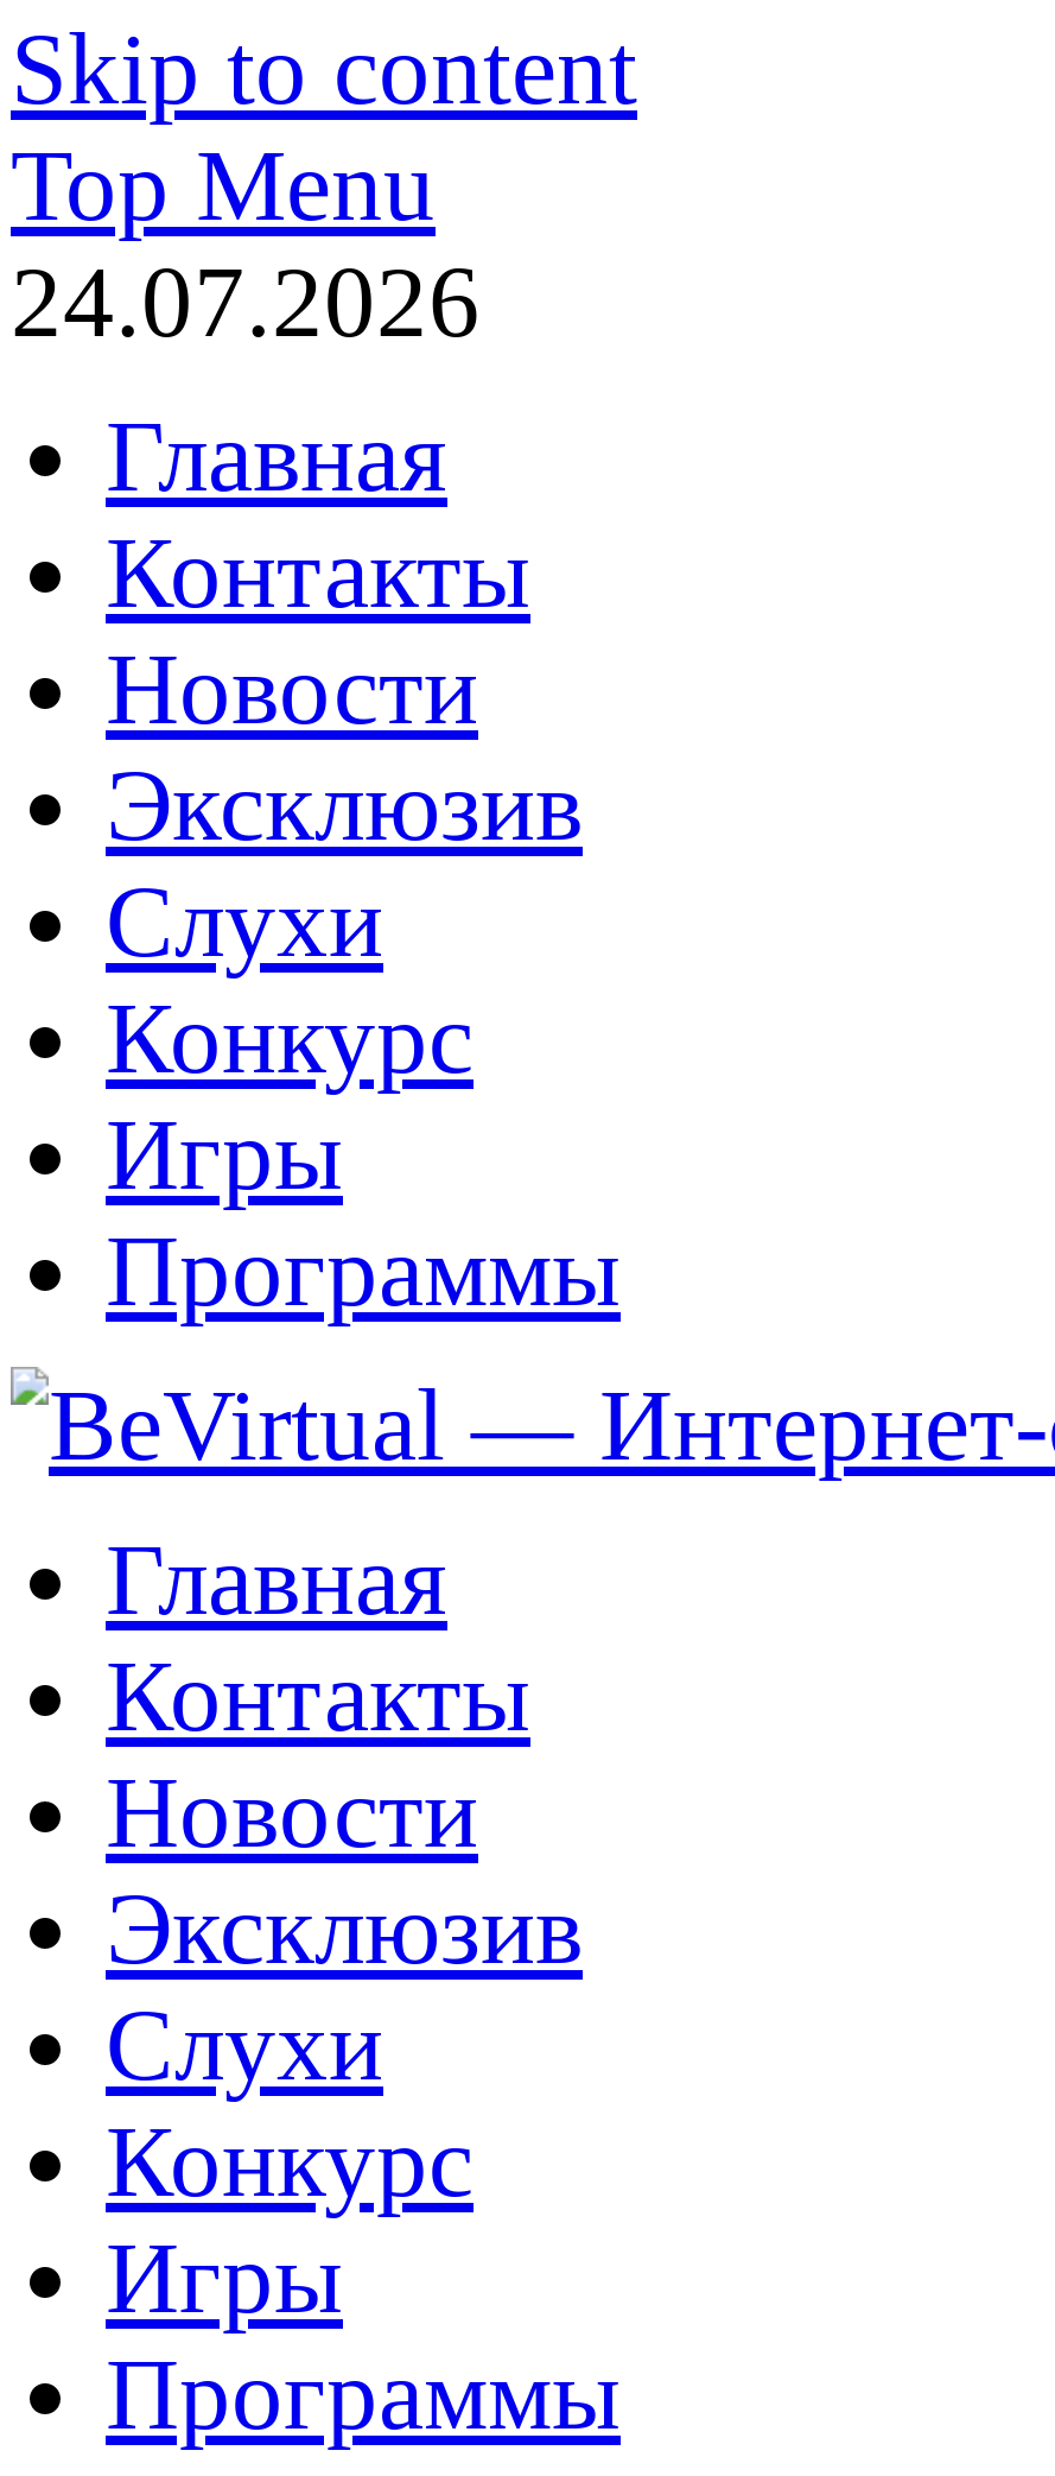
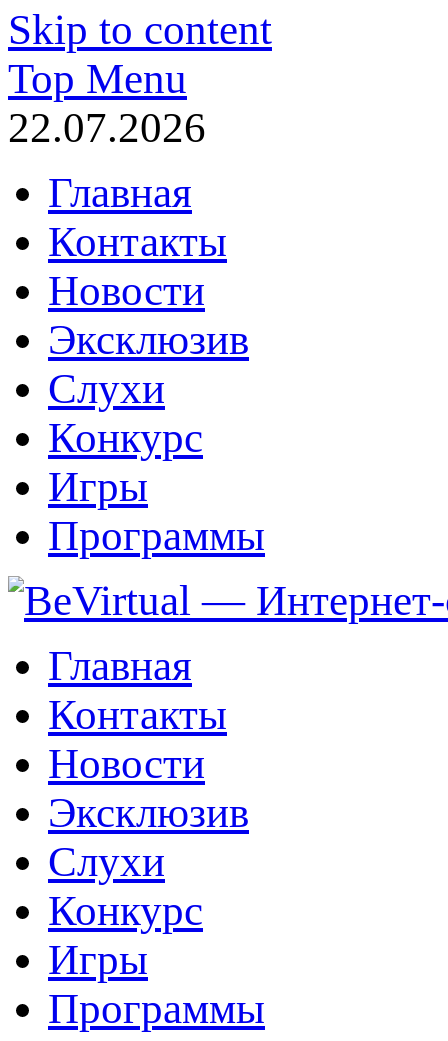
- 24.07.2026
+ 22.07.2026
